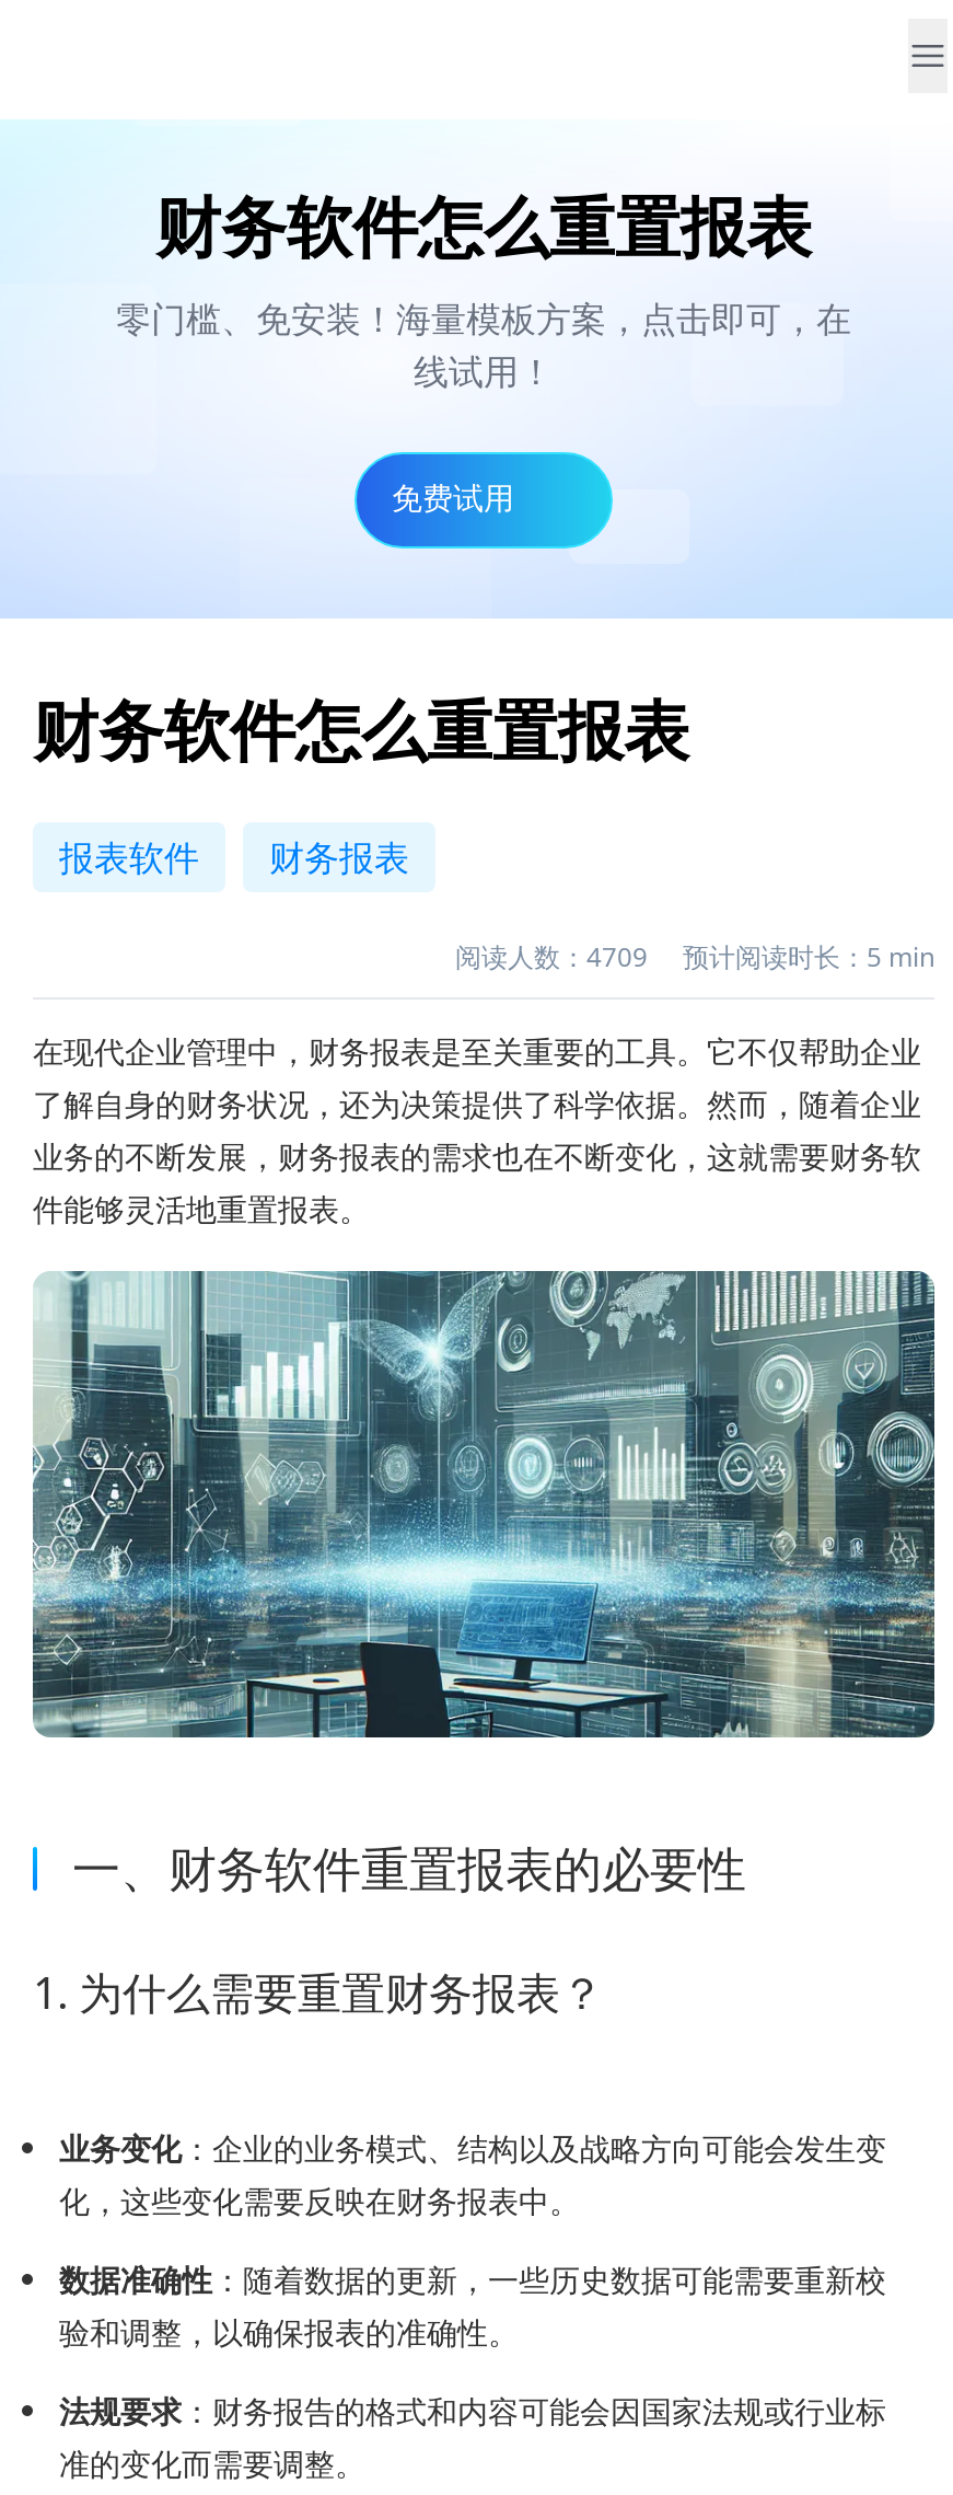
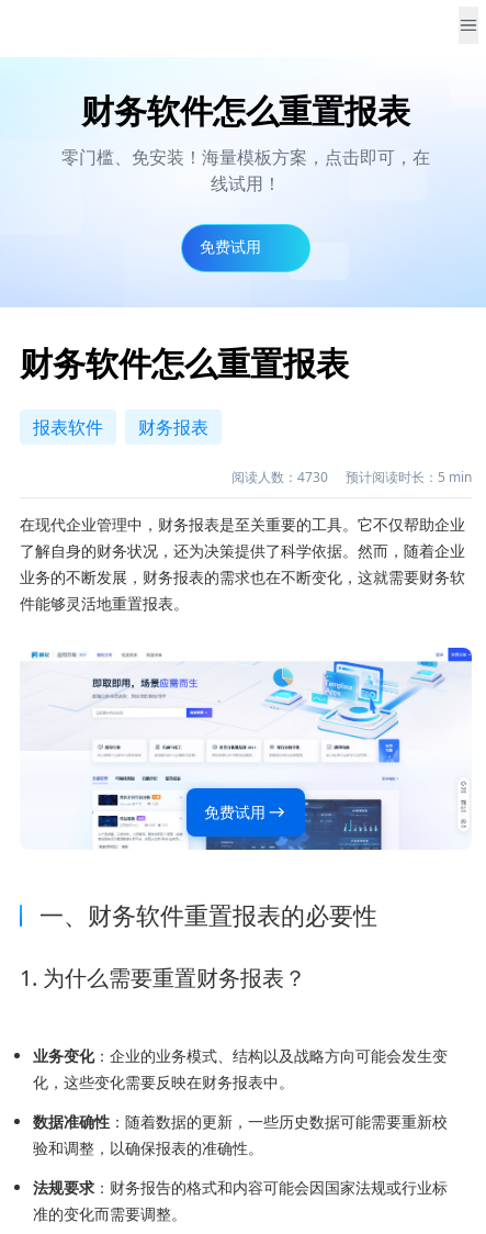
- 阅读人数：4709 预计阅读时长：5 min
+ 阅读人数：4730 预计阅读时长：5 min

+ 免费试用

- [image]
+ [image]
